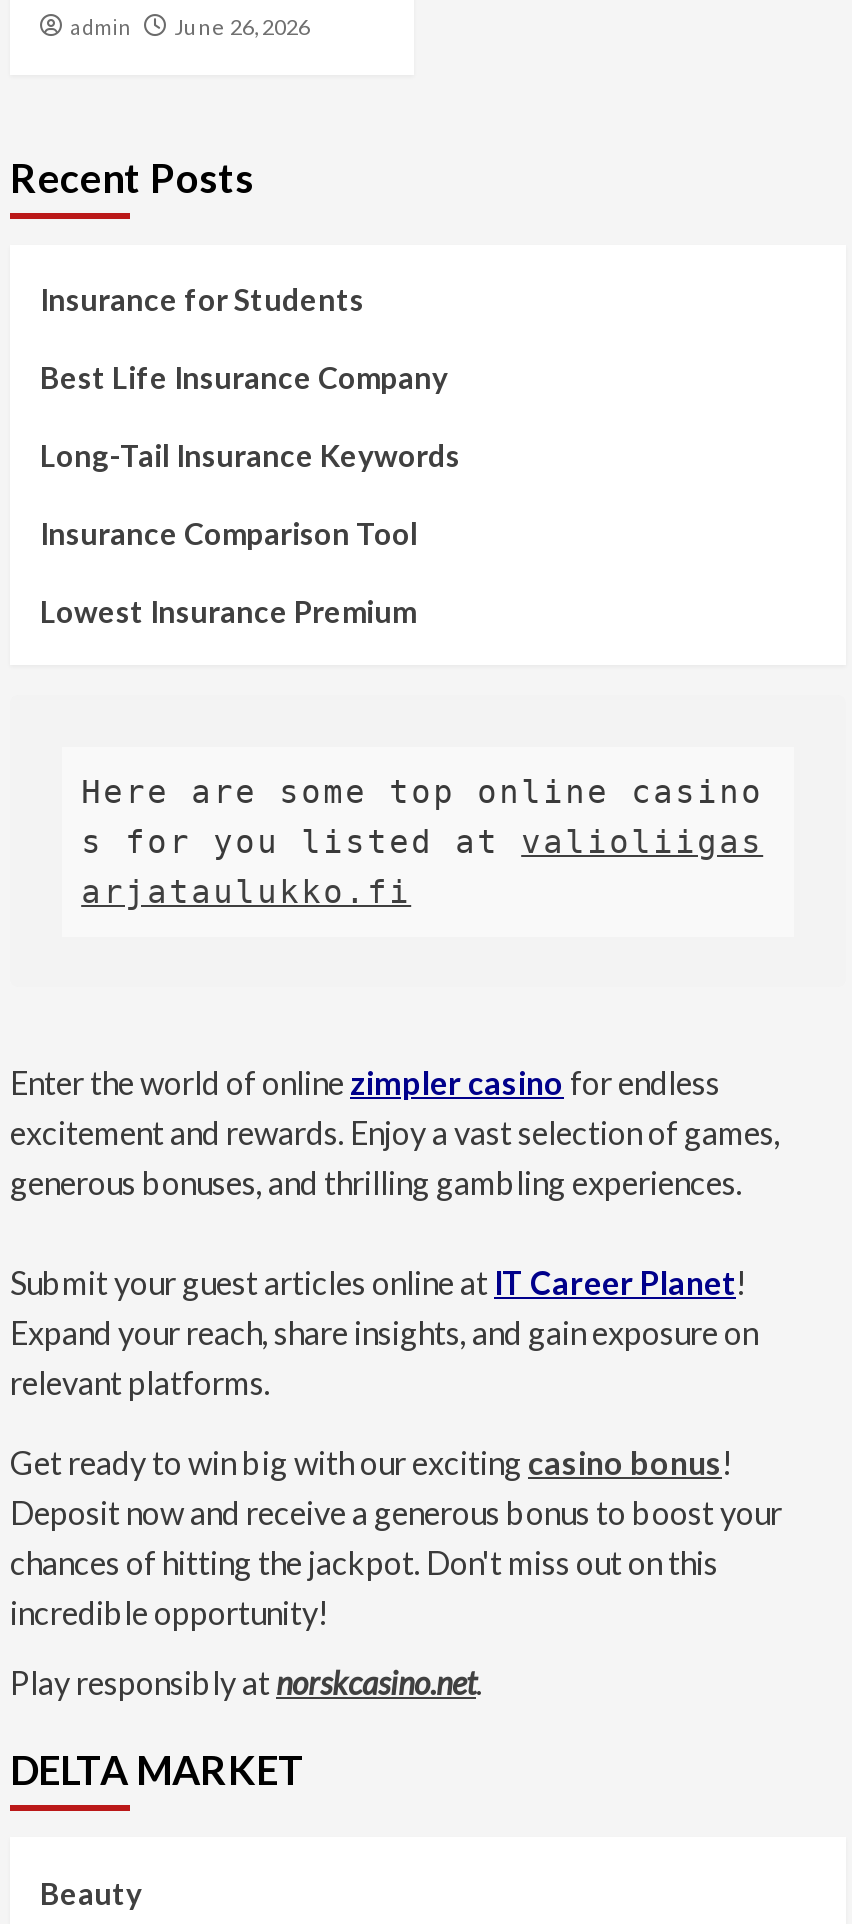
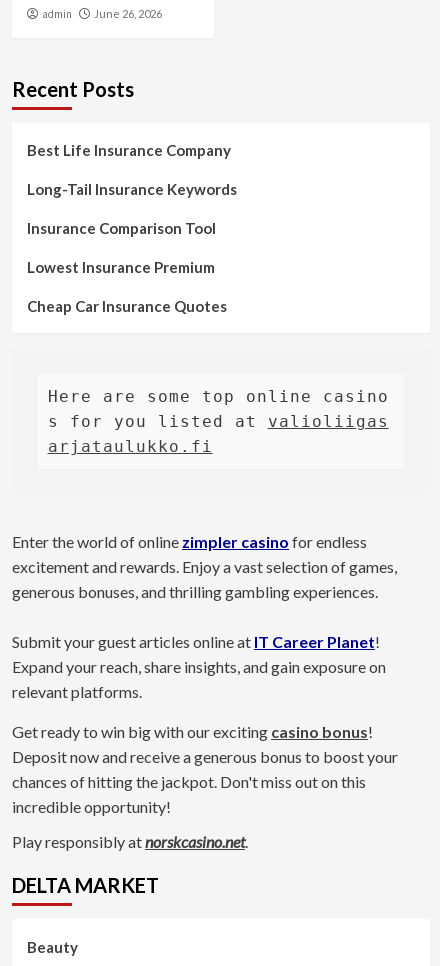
- Insurance for Students

moved up: Best Life Insurance Company | Long-Tail Insurance Keywords | Insurance Comparison Tool | Lowest Insurance Premium

+ Cheap Car Insurance Quotes
